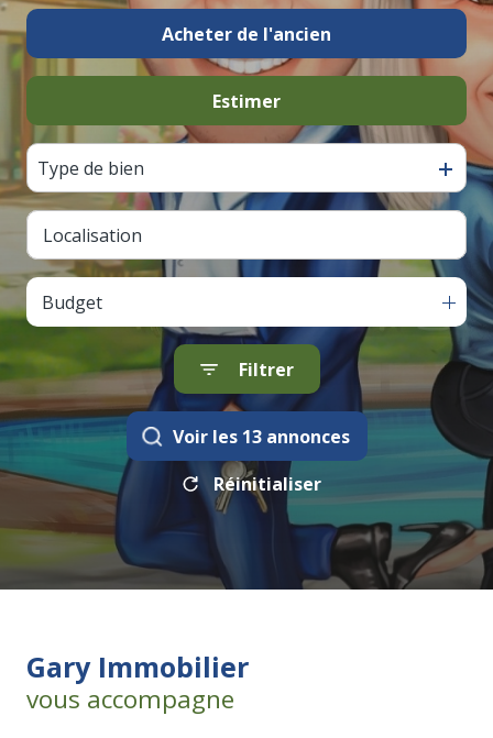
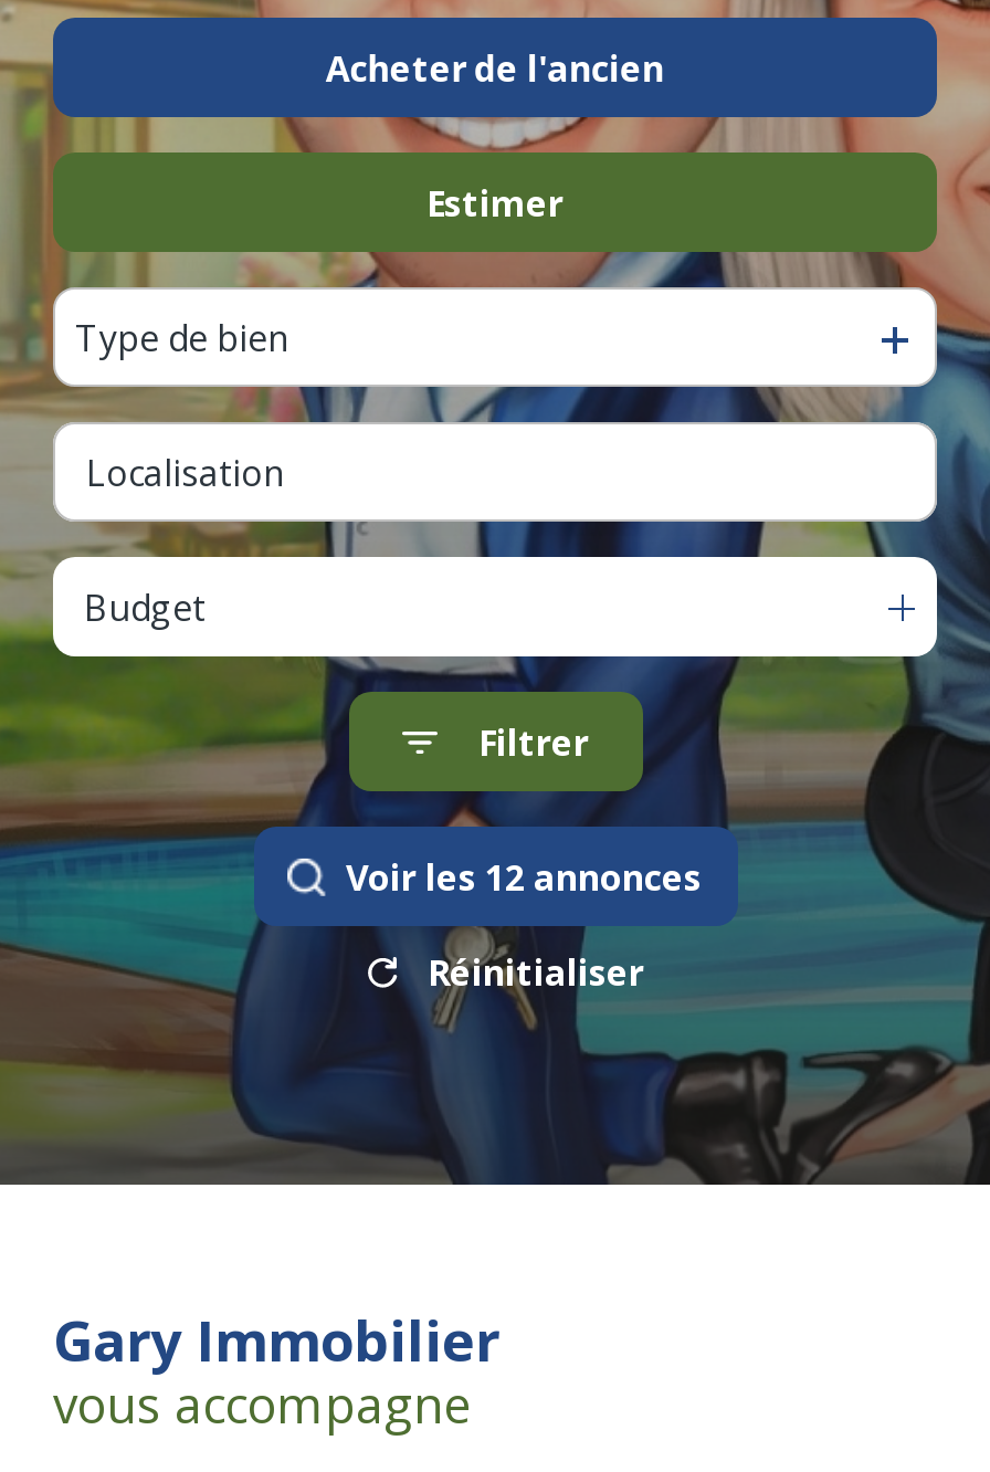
- Voir les 13 annonces
+ Voir les 12 annonces
